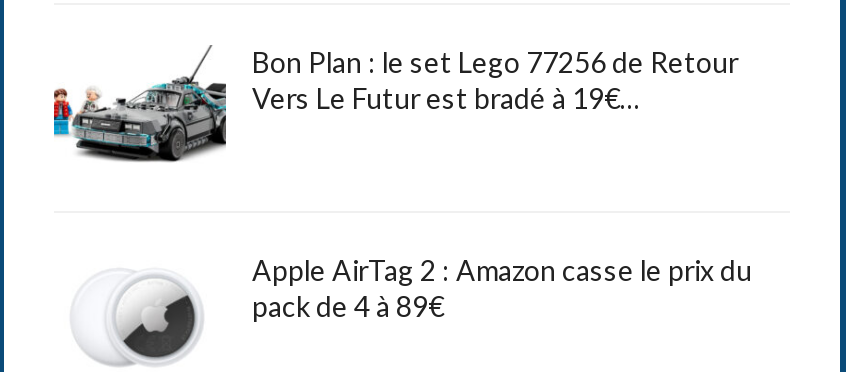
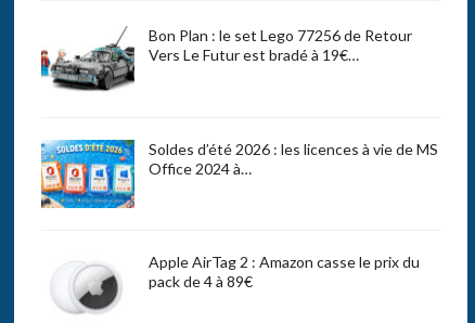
+ [image]
+ Soldes d’été 2026 : les licences à vie de MS
+ Office 2024 à…
